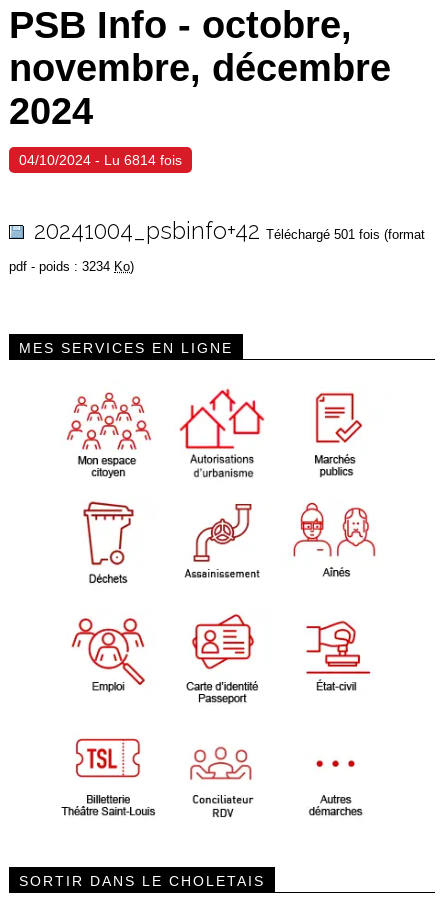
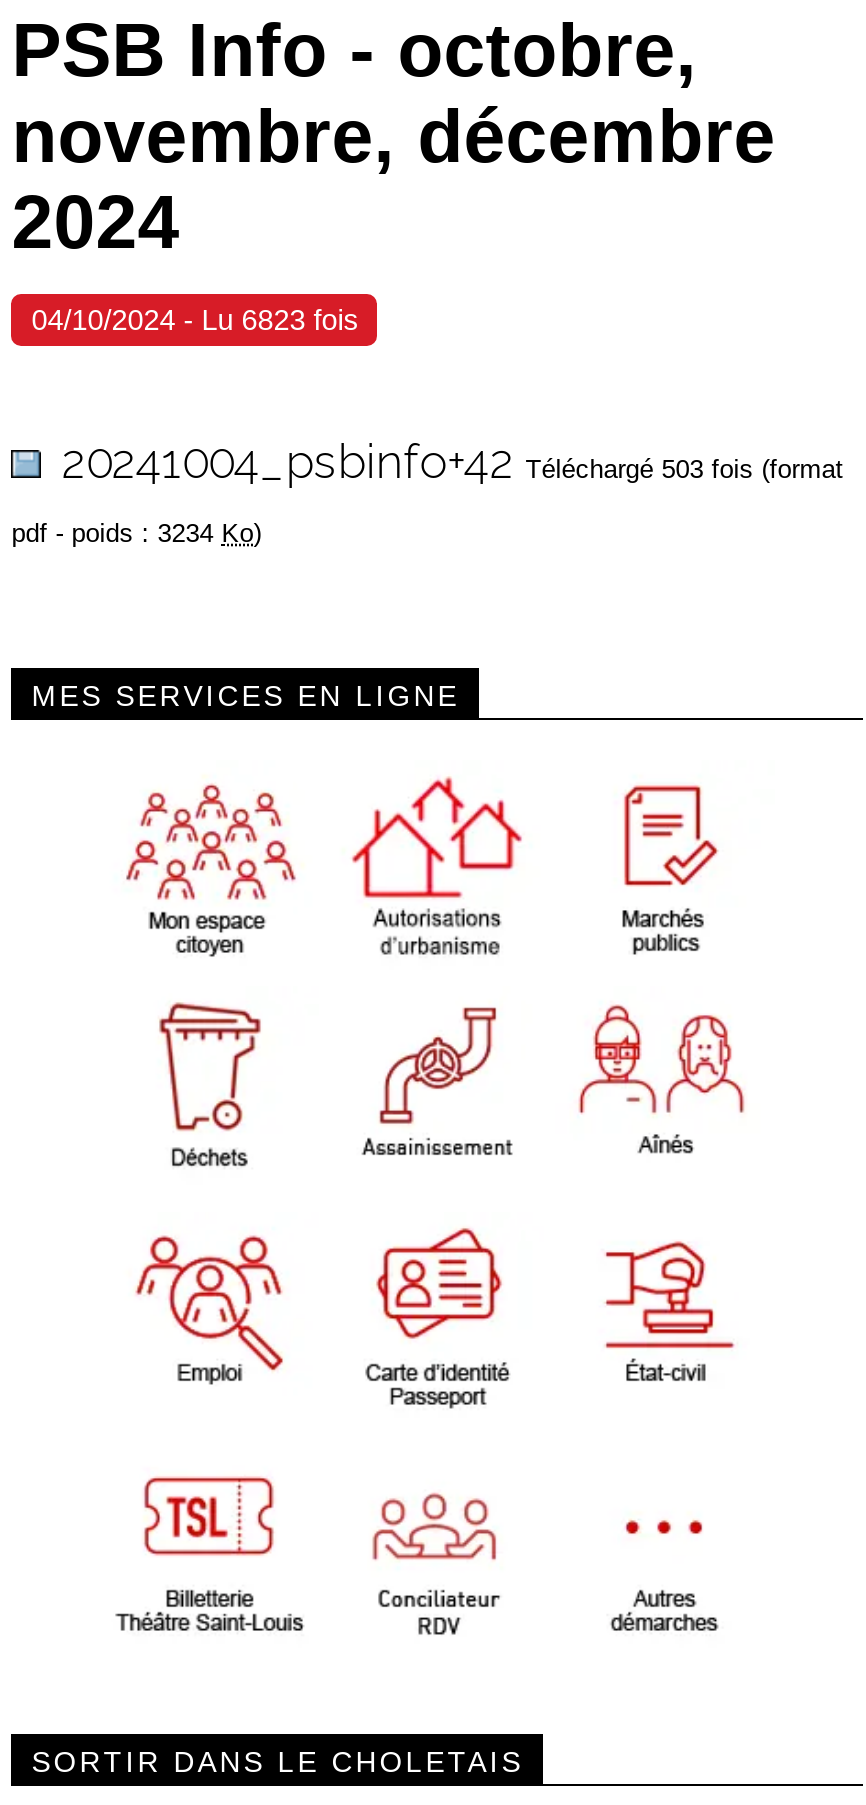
- 04/10/2024 - Lu 6814 fois
+ 04/10/2024 - Lu 6823 fois

- 20241004_psbinfo+42 Téléchargé 501 fois (format
+ 20241004_psbinfo+42 Téléchargé 503 fois (format
